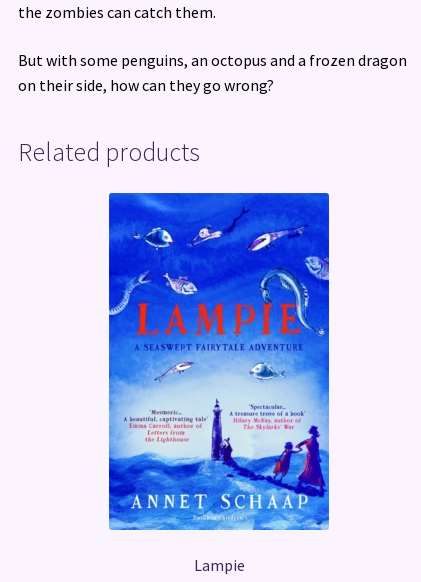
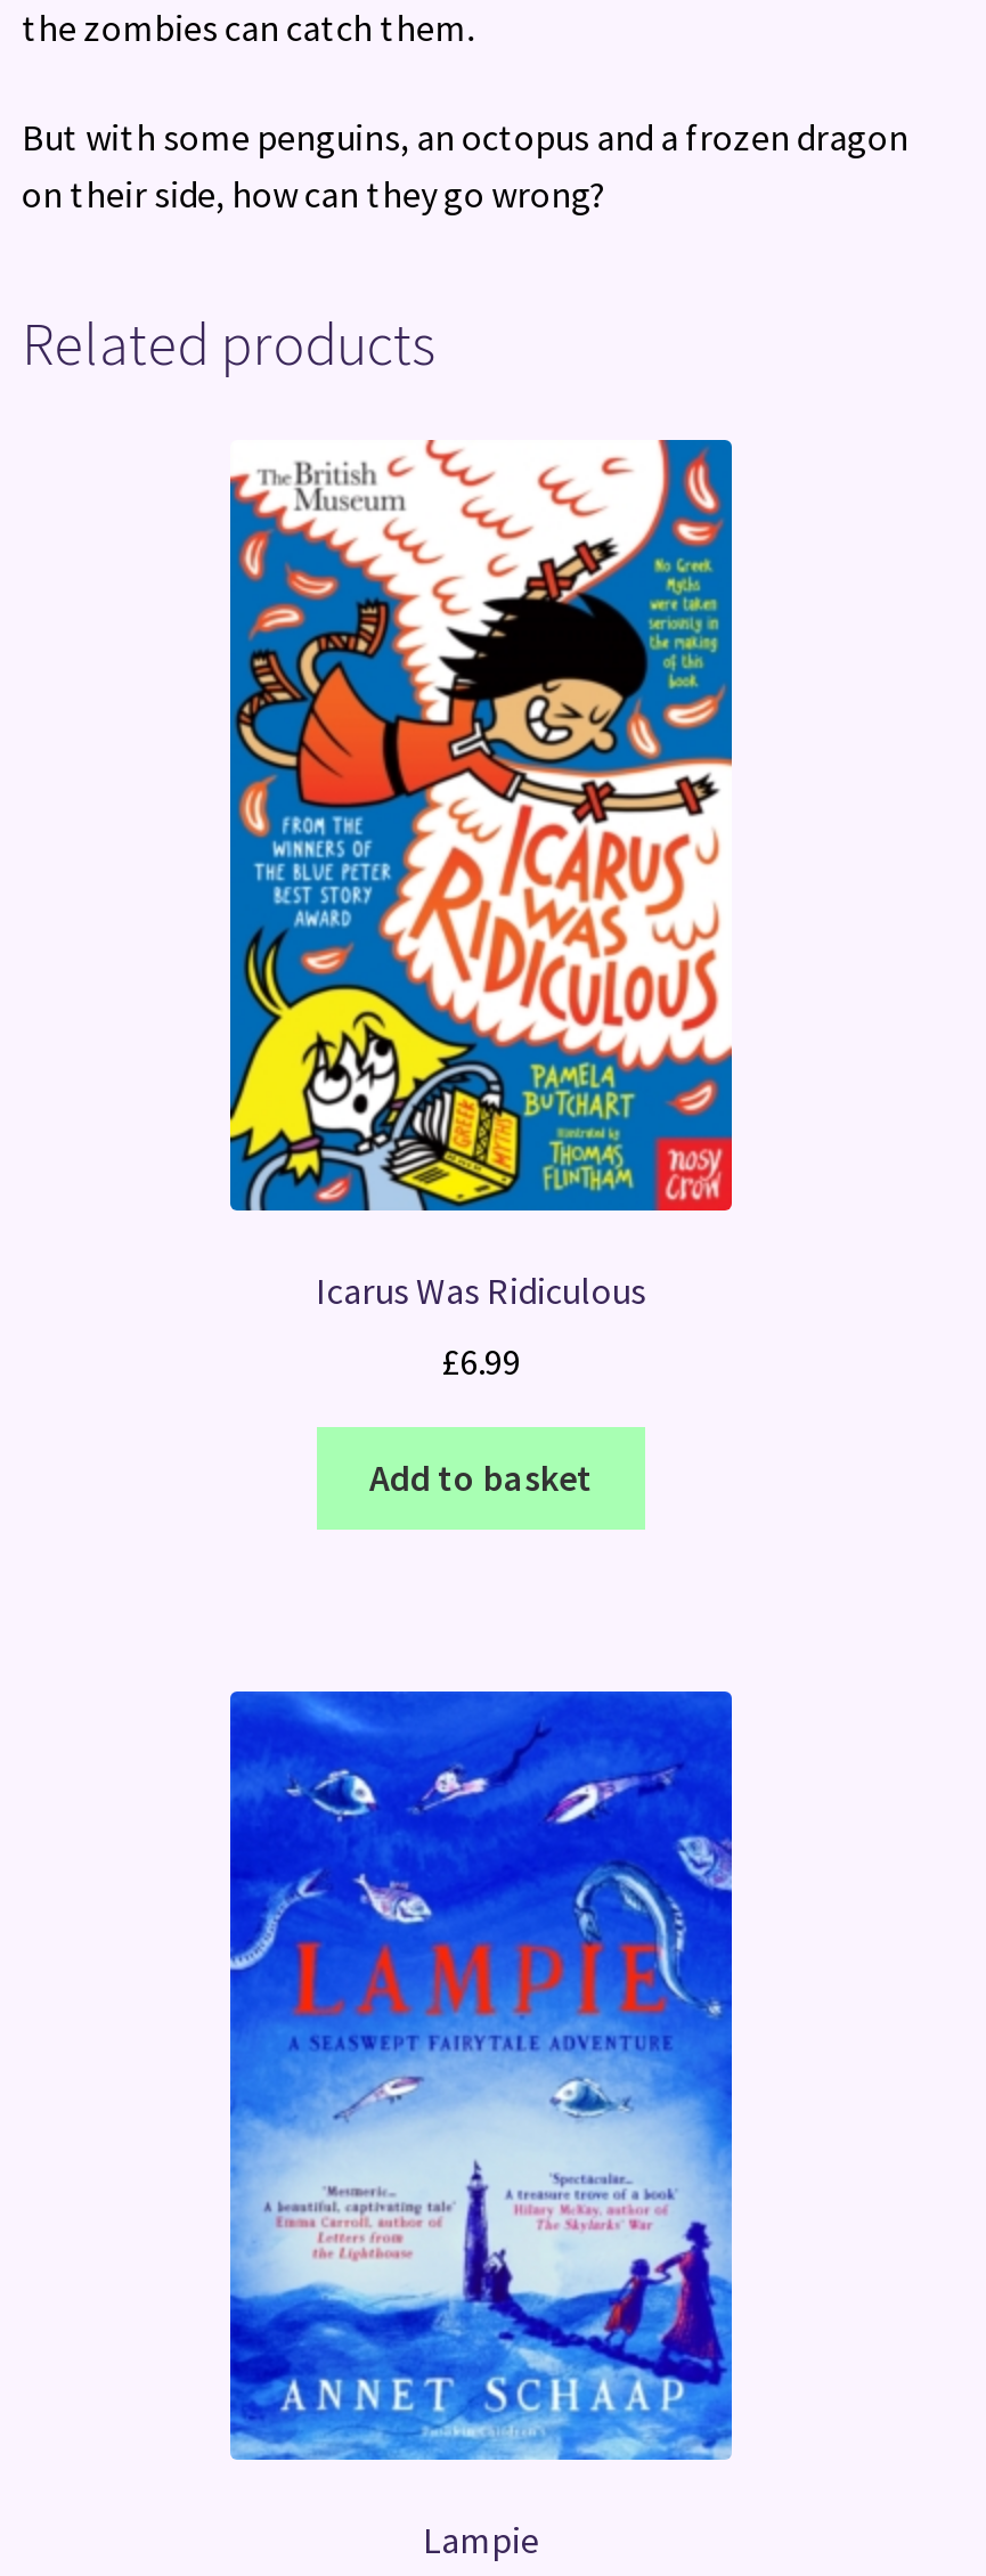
+ [image]
+ Icarus Was Ridiculous
+ £6.99
+ Add to basket
